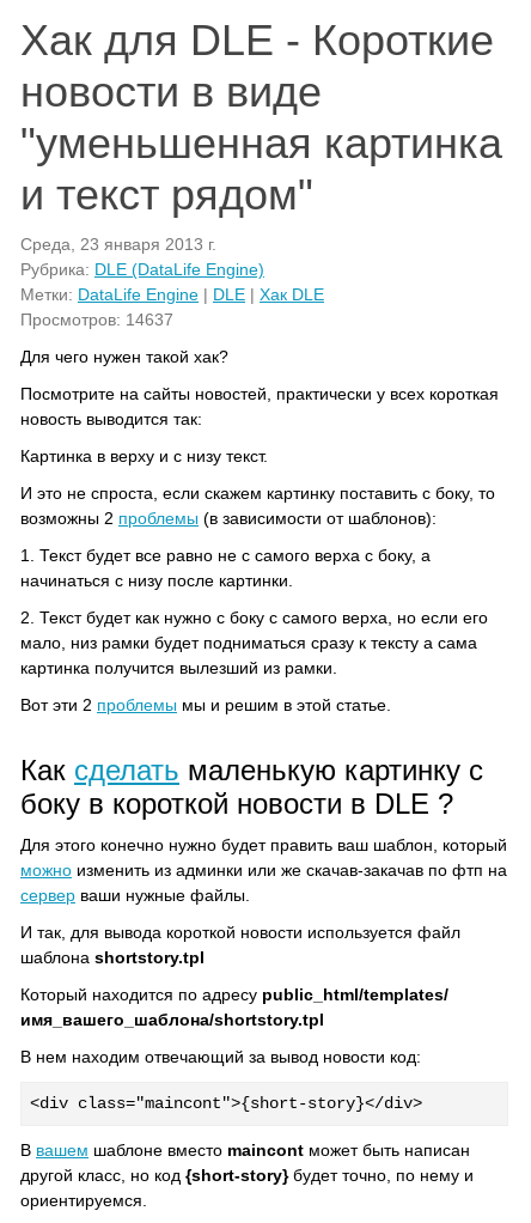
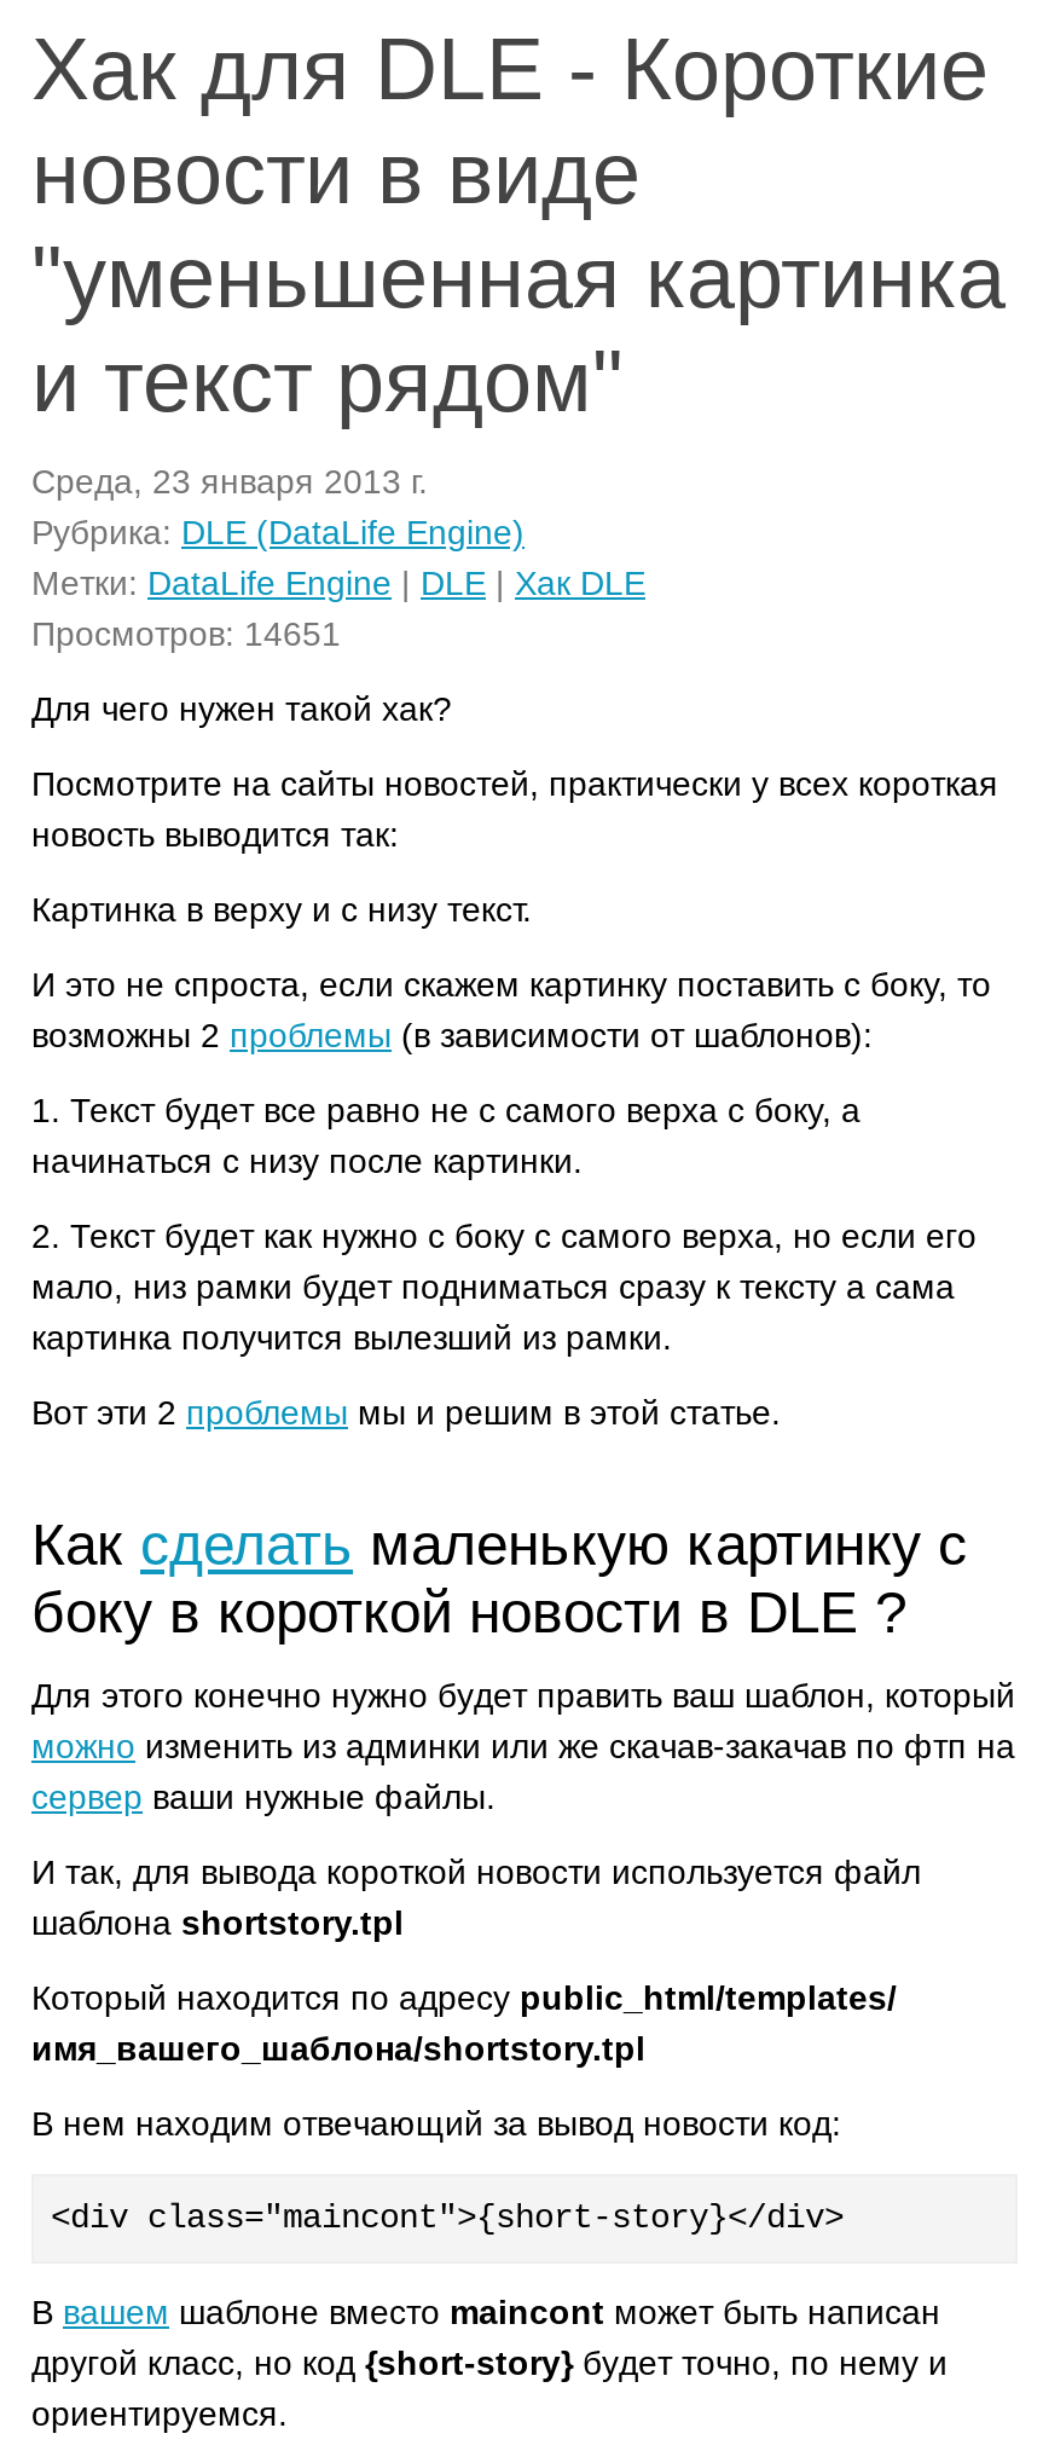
- Просмотров: 14637
+ Просмотров: 14651
